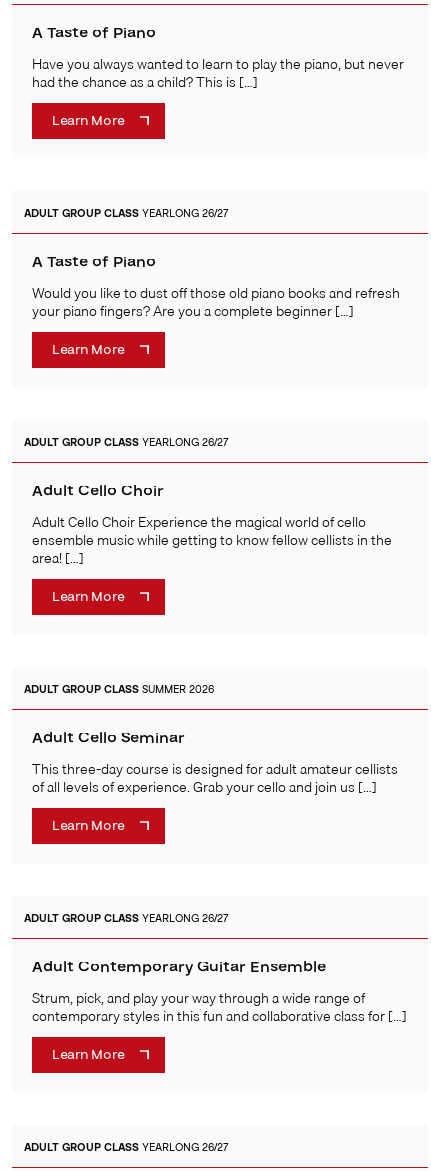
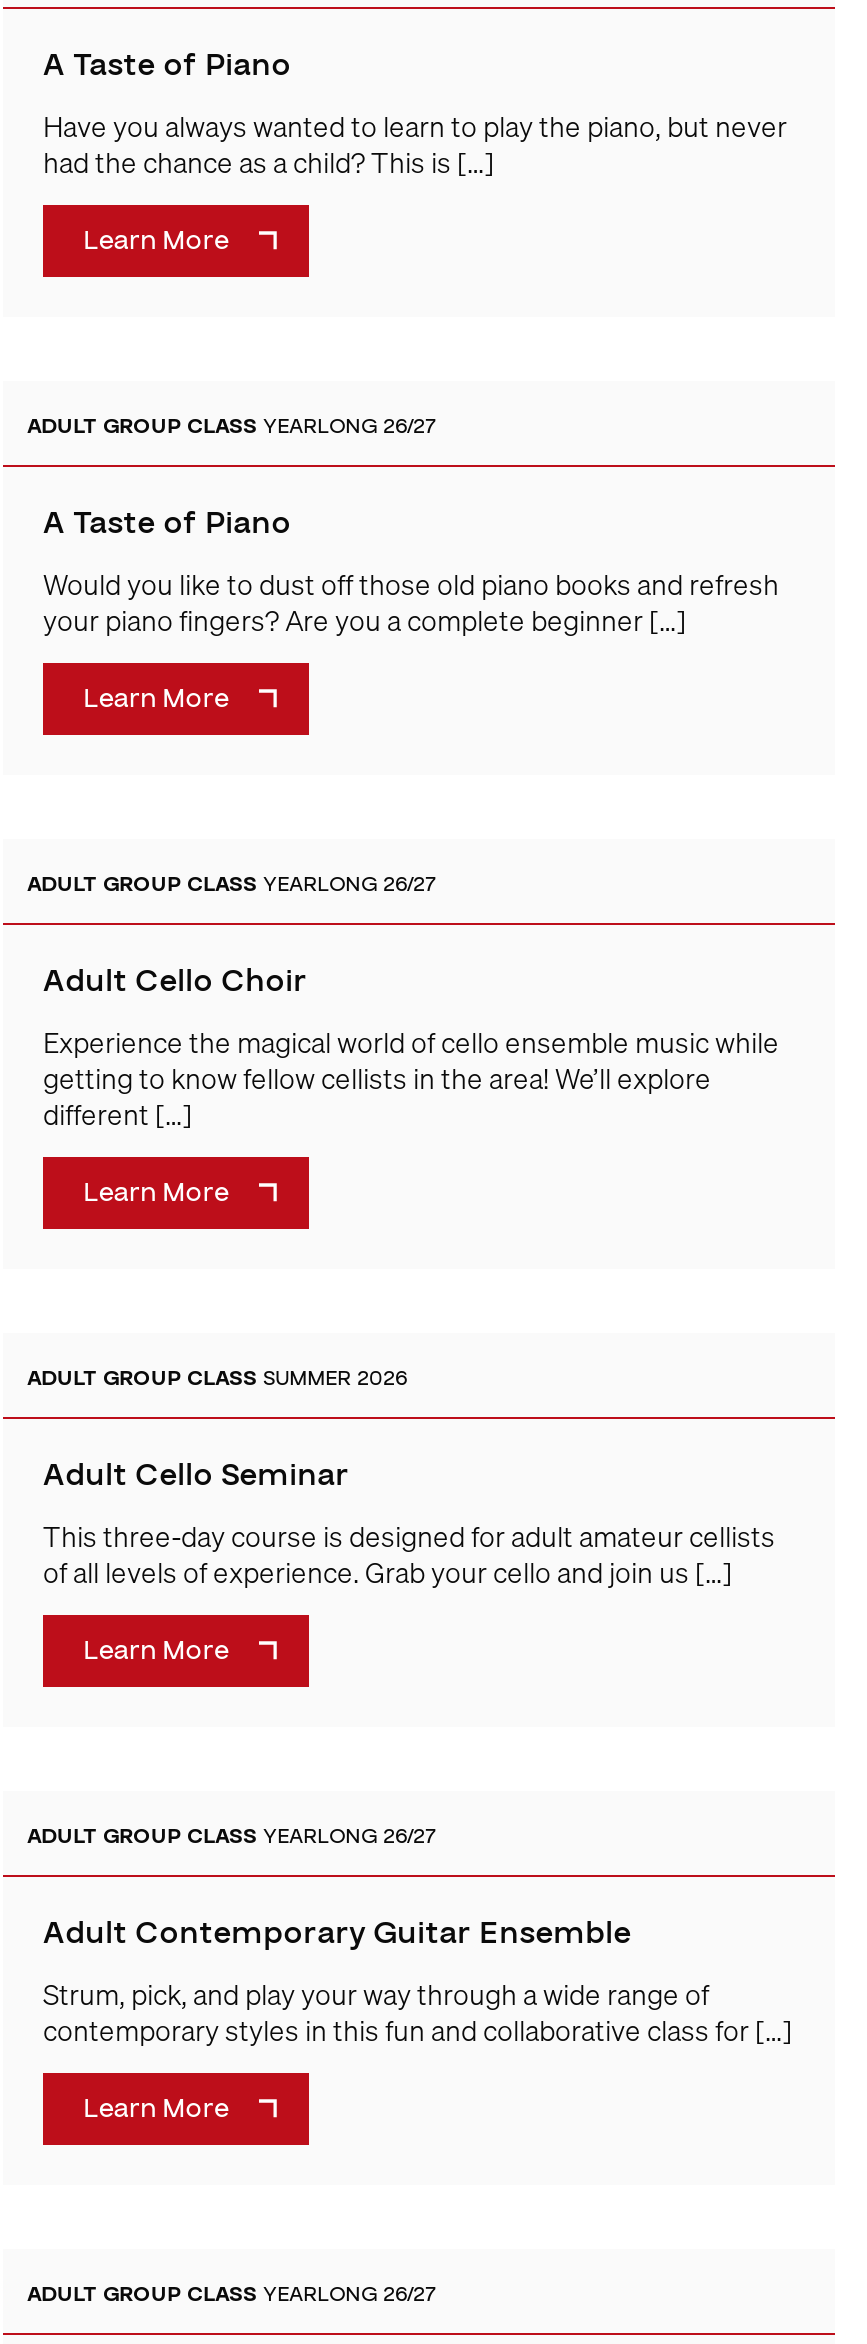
- Adult Cello Choir Experience the magical world of cello
- ensemble music while getting to know fellow cellists in the
- area! […]
+ Experience the magical world of cello ensemble music while
+ getting to know fellow cellists in the area! We’ll explore
+ different […]
